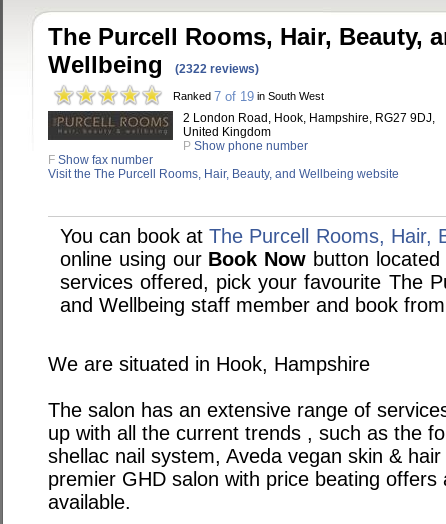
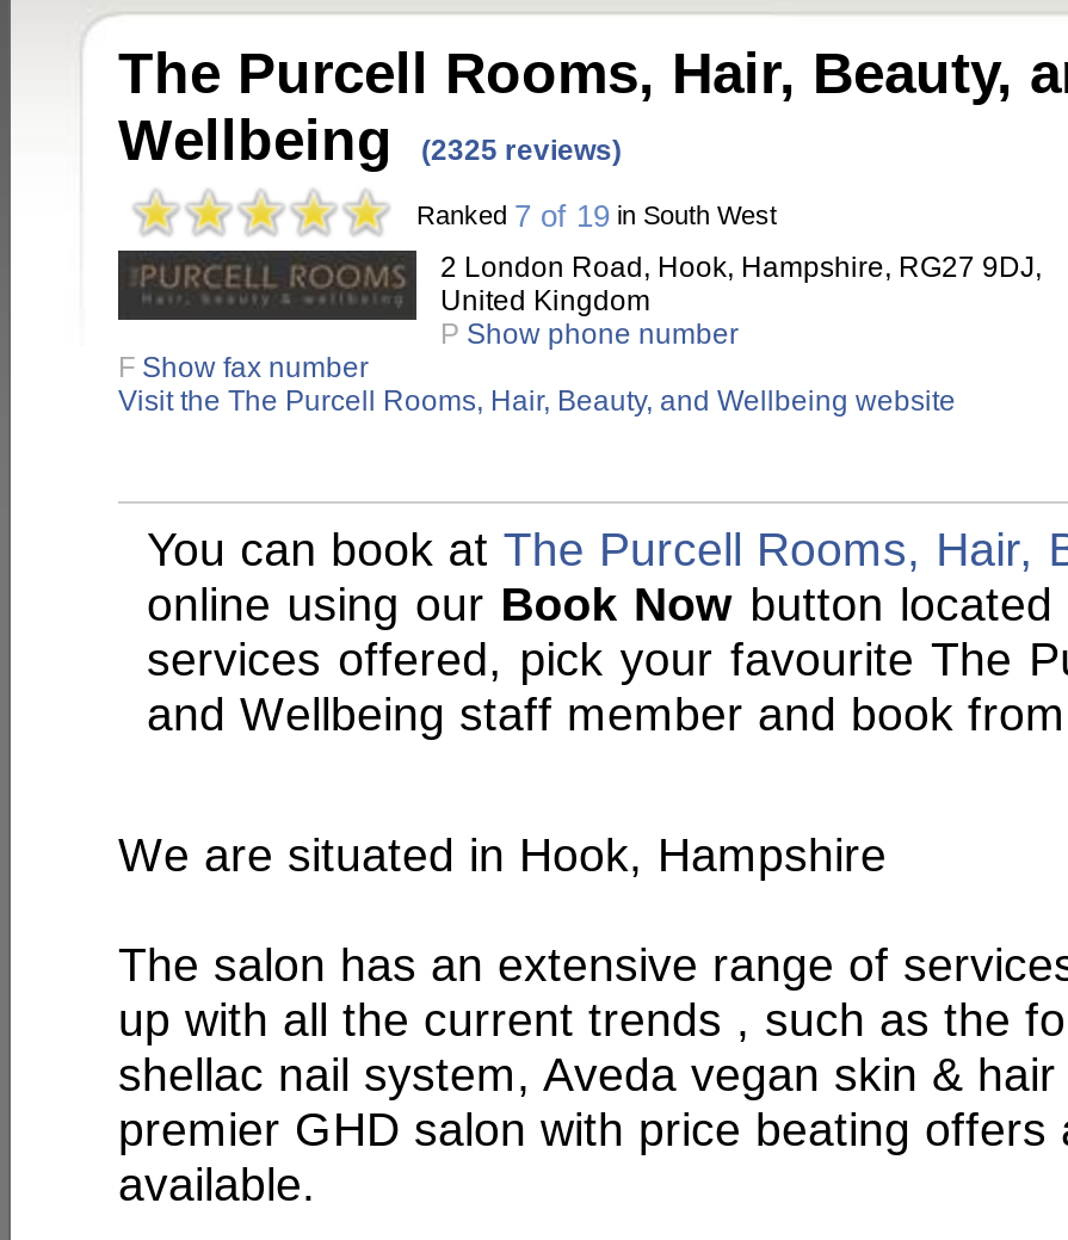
- Wellbeing (2322 reviews)
+ Wellbeing (2325 reviews)
